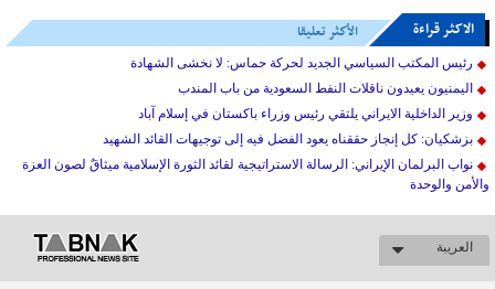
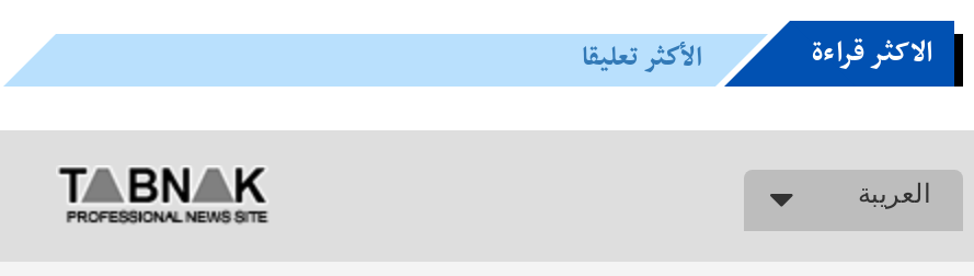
- رئيس المكتب السياسي الجديد لحركة حماس: لا نخشى الشهادة
- اليمنيون يعيدون ناقلات النفط السعودية من باب المندب
- وزير الداخلية الايراني يلتقي رئيس وزراء باكستان في إسلام آباد
- بزشکیان: كل إنجاز حققناه يعود الفضل فيه إلى توجيهات القائد الشهيد
- نواب البرلمان الإيراني: الرسالة الاستراتيجية لقائد الثورة الإسلامية ميثاقٌ لصون العزة
- والأمن والوحدة
